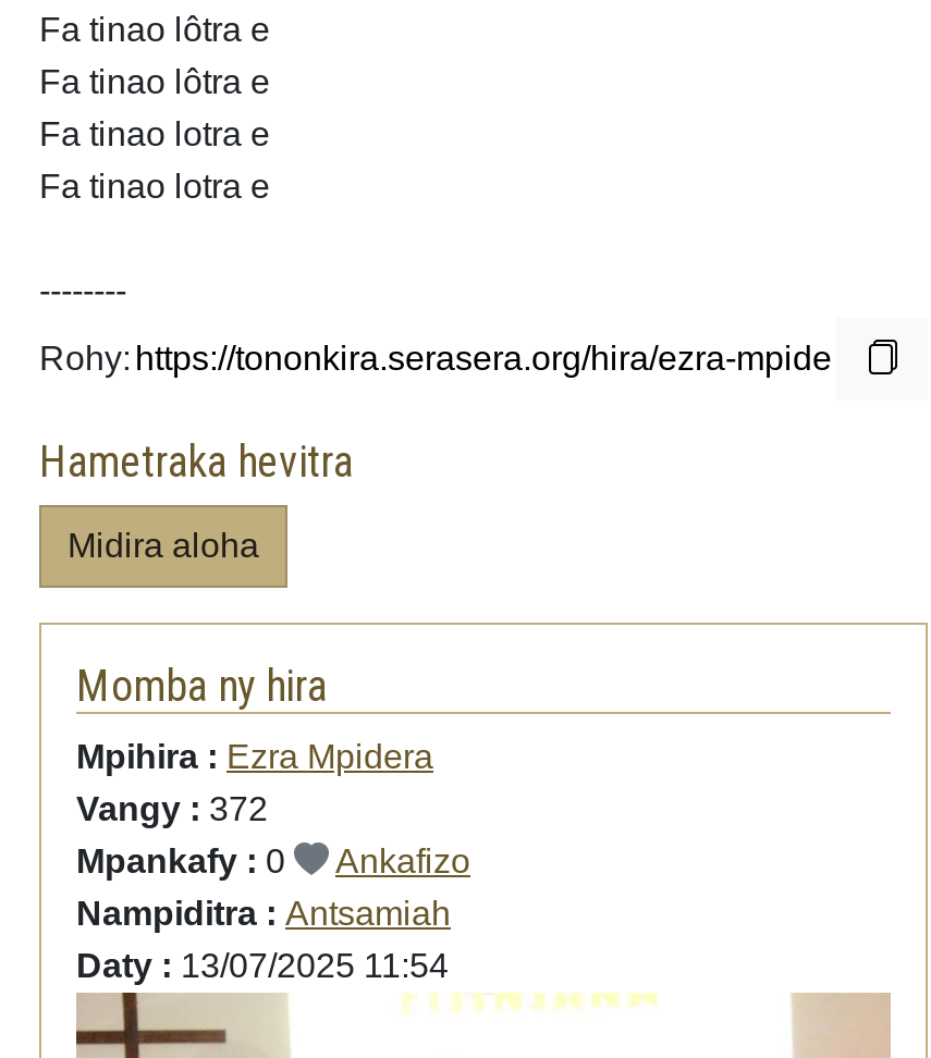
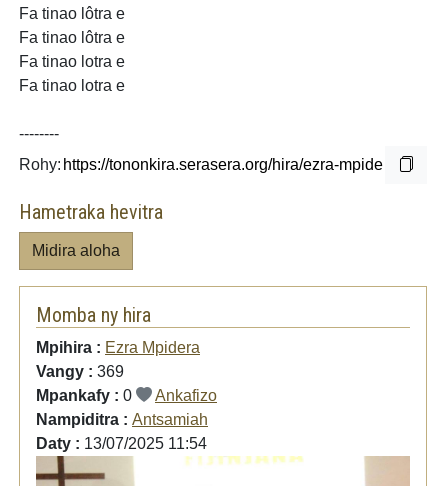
- Vangy : 372
+ Vangy : 369
